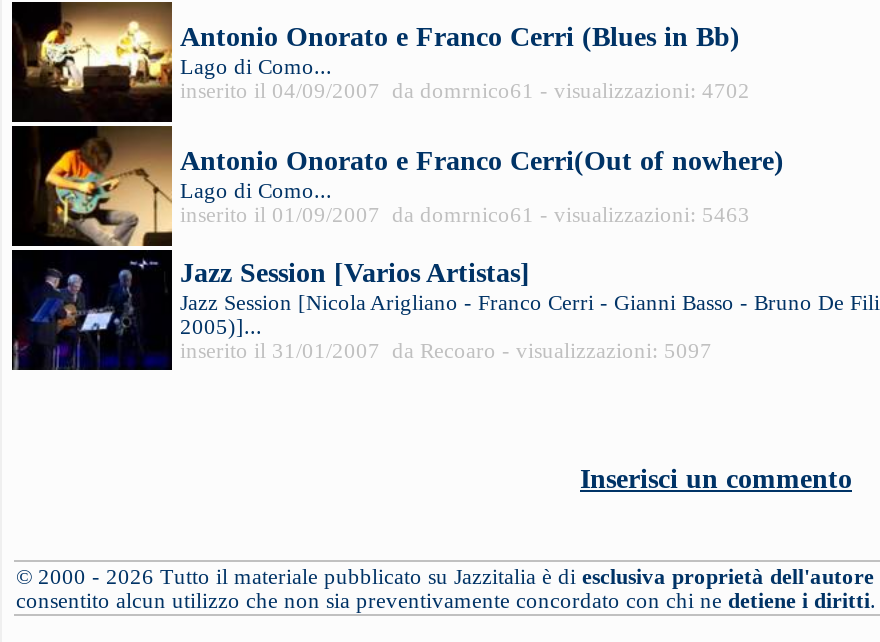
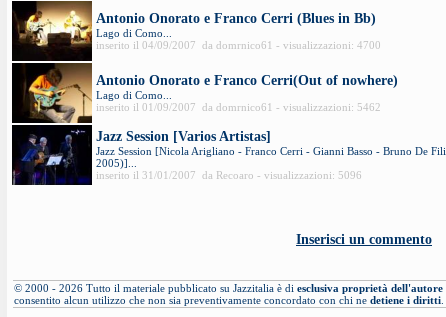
- inserito il 04/09/2007 da domrnico61 - visualizzazioni: 4702
+ inserito il 04/09/2007 da domrnico61 - visualizzazioni: 4700

- inserito il 01/09/2007 da domrnico61 - visualizzazioni: 5463
+ inserito il 01/09/2007 da domrnico61 - visualizzazioni: 5462

- inserito il 31/01/2007 da Recoaro - visualizzazioni: 5097
+ inserito il 31/01/2007 da Recoaro - visualizzazioni: 5096
